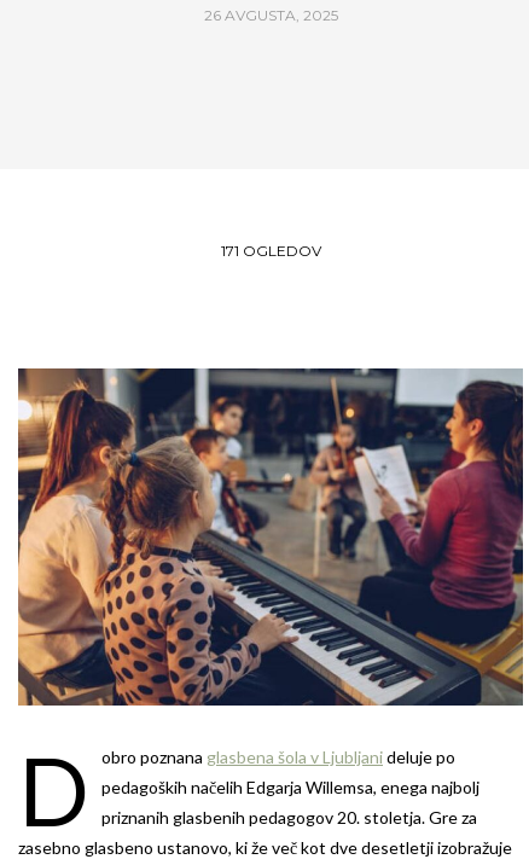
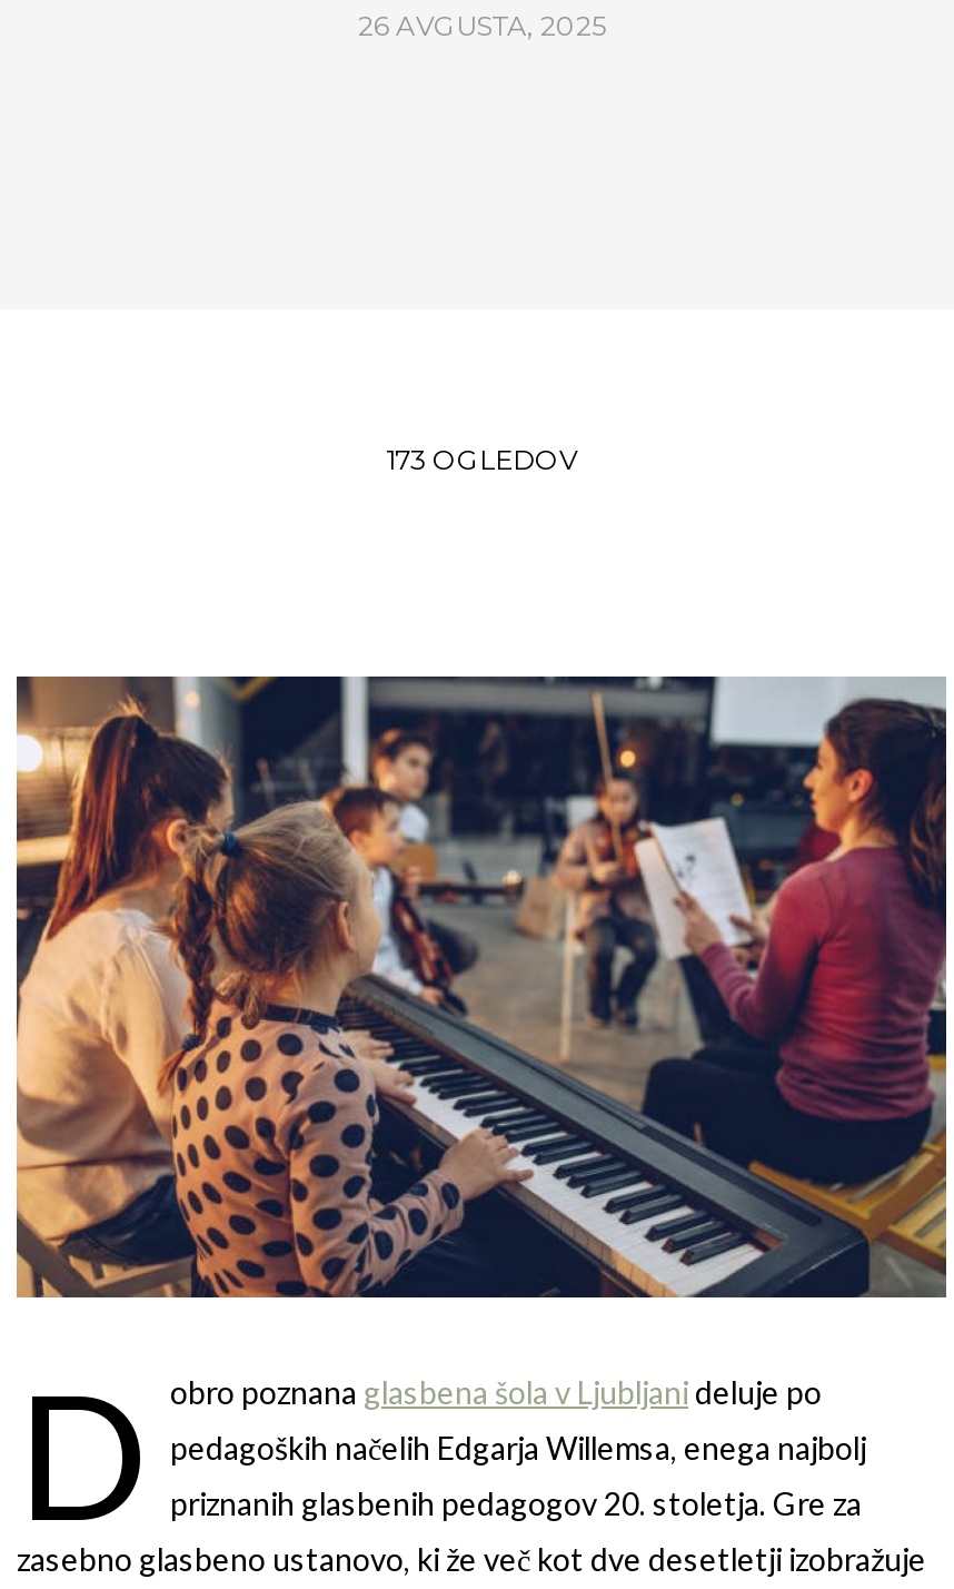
- 171 OGLEDOV
+ 173 OGLEDOV
